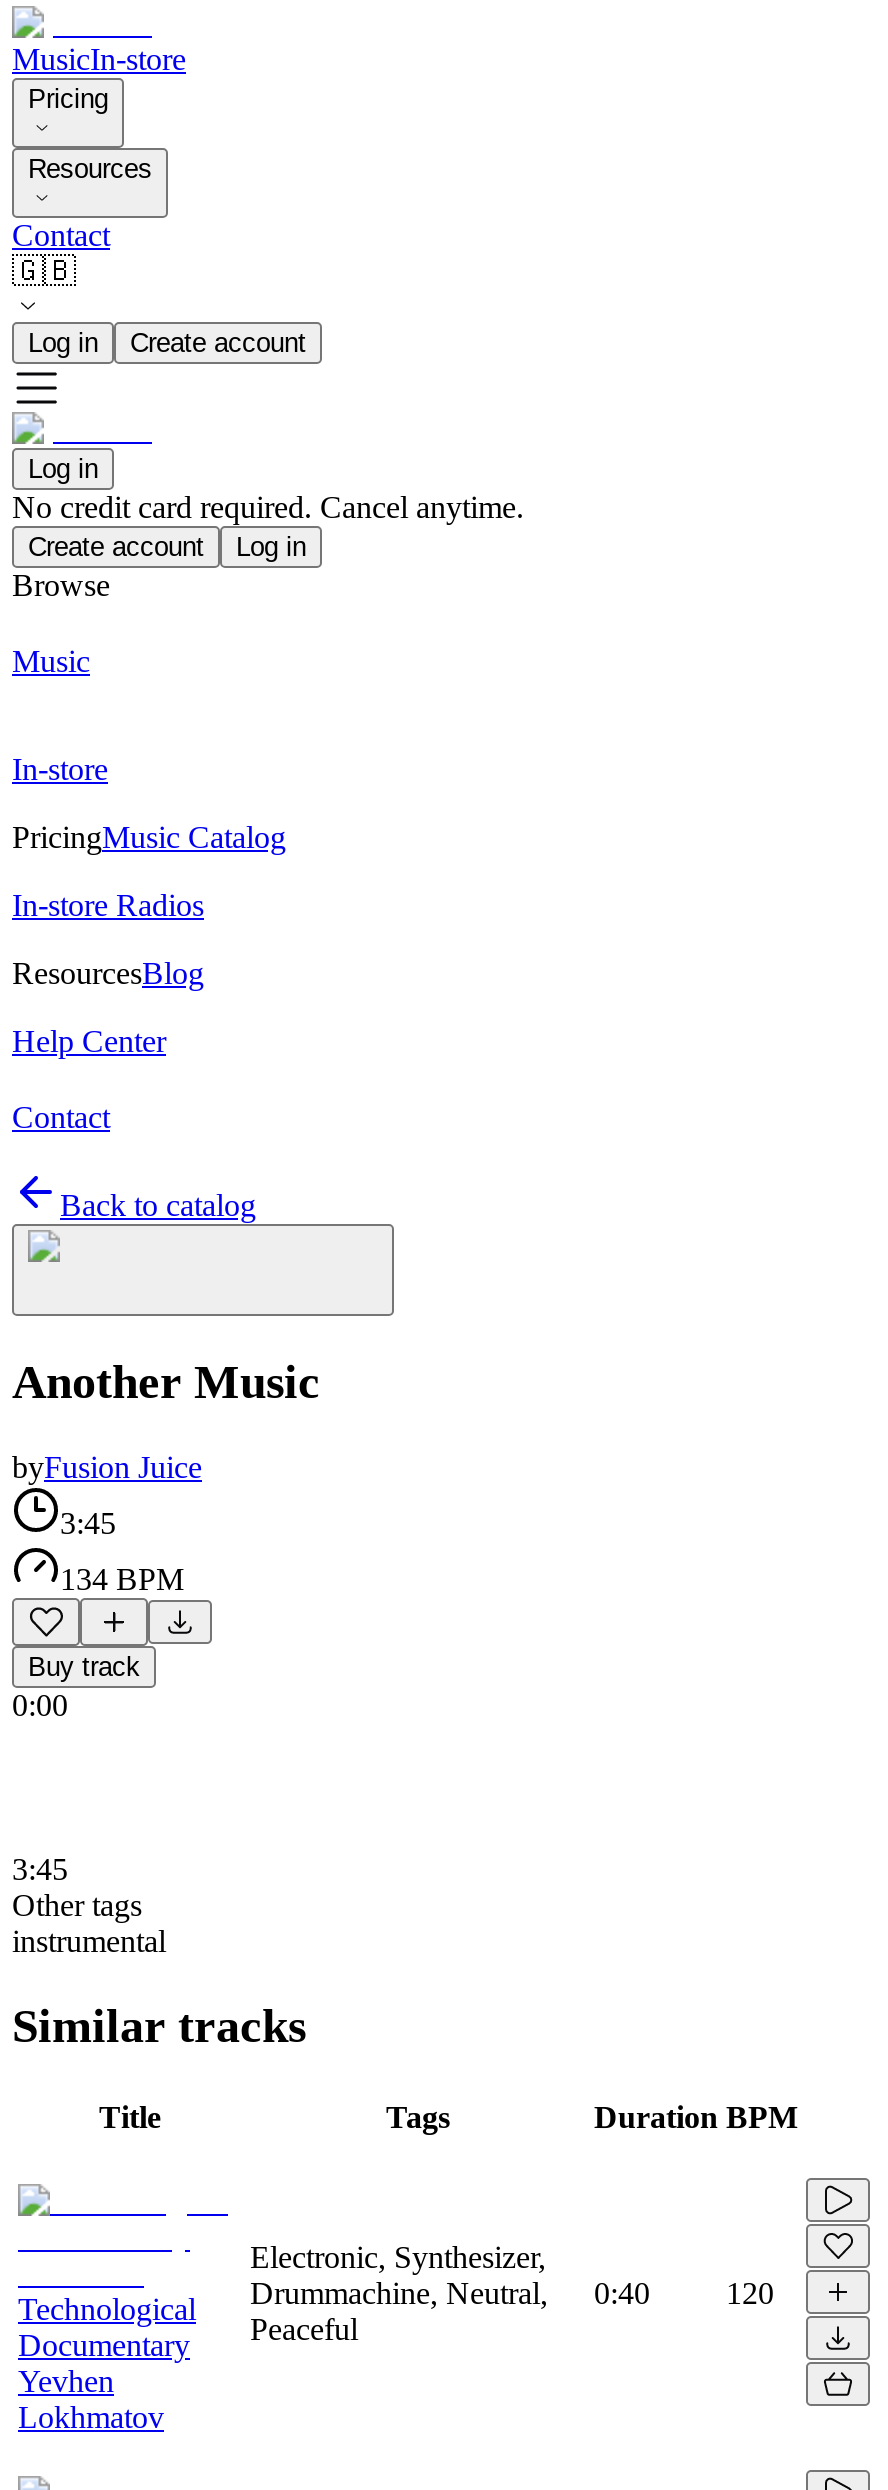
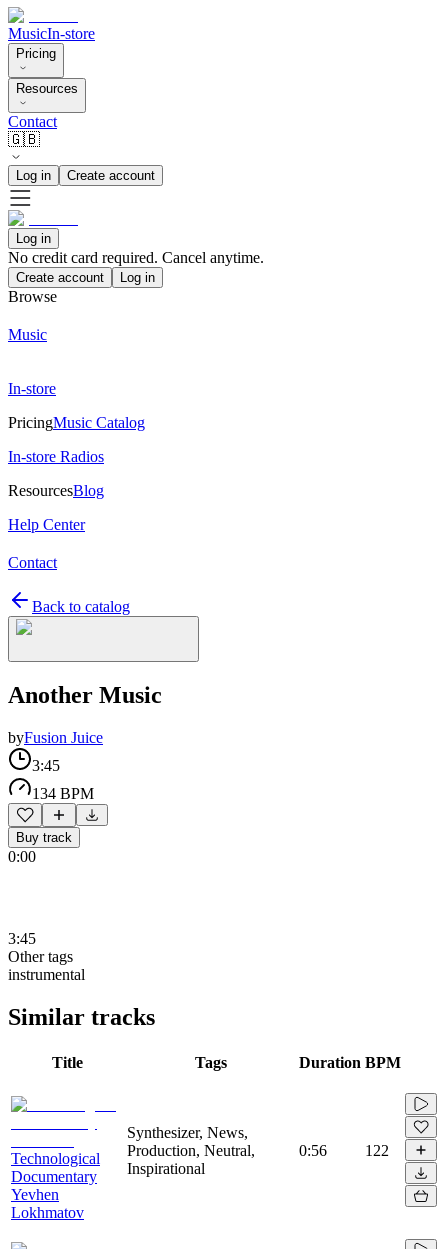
- Electronic, Synthesizer,
- Drummachine, Neutral,
- Peaceful
+ Synthesizer, News,
+ Production, Neutral,
+ Inspirational

- 0:40
- 120
+ 0:56
+ 122
